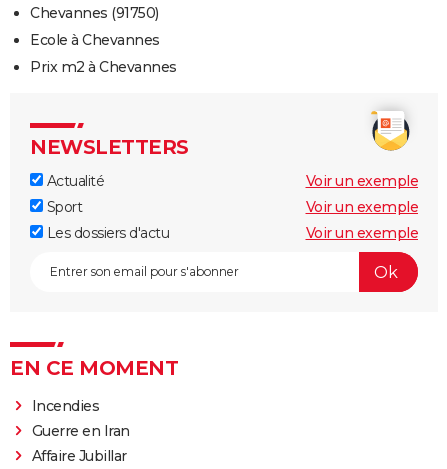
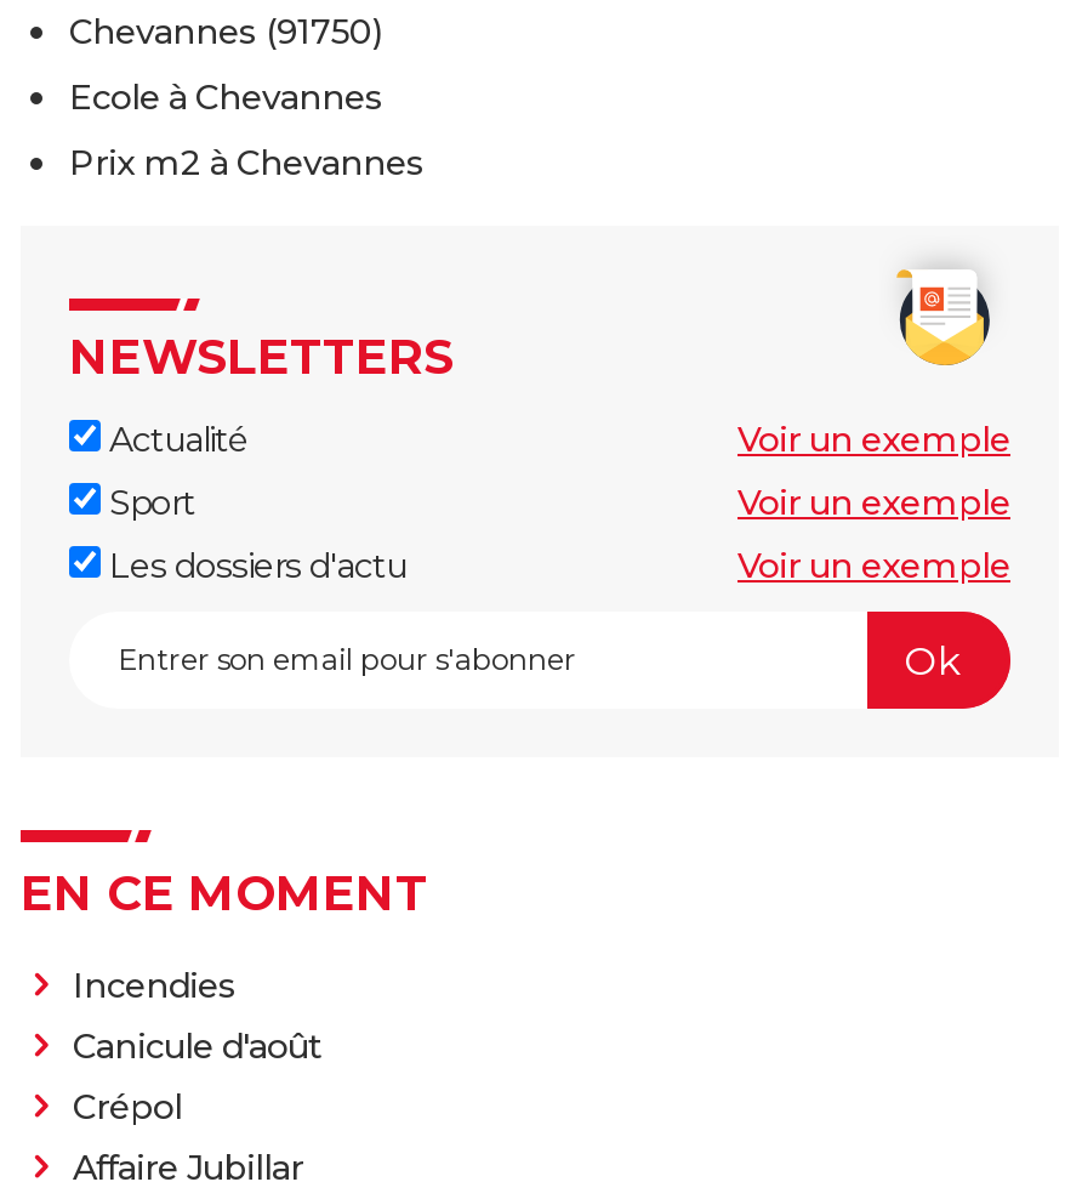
- Guerre en Iran
+ Canicule d'août
+ Crépol
